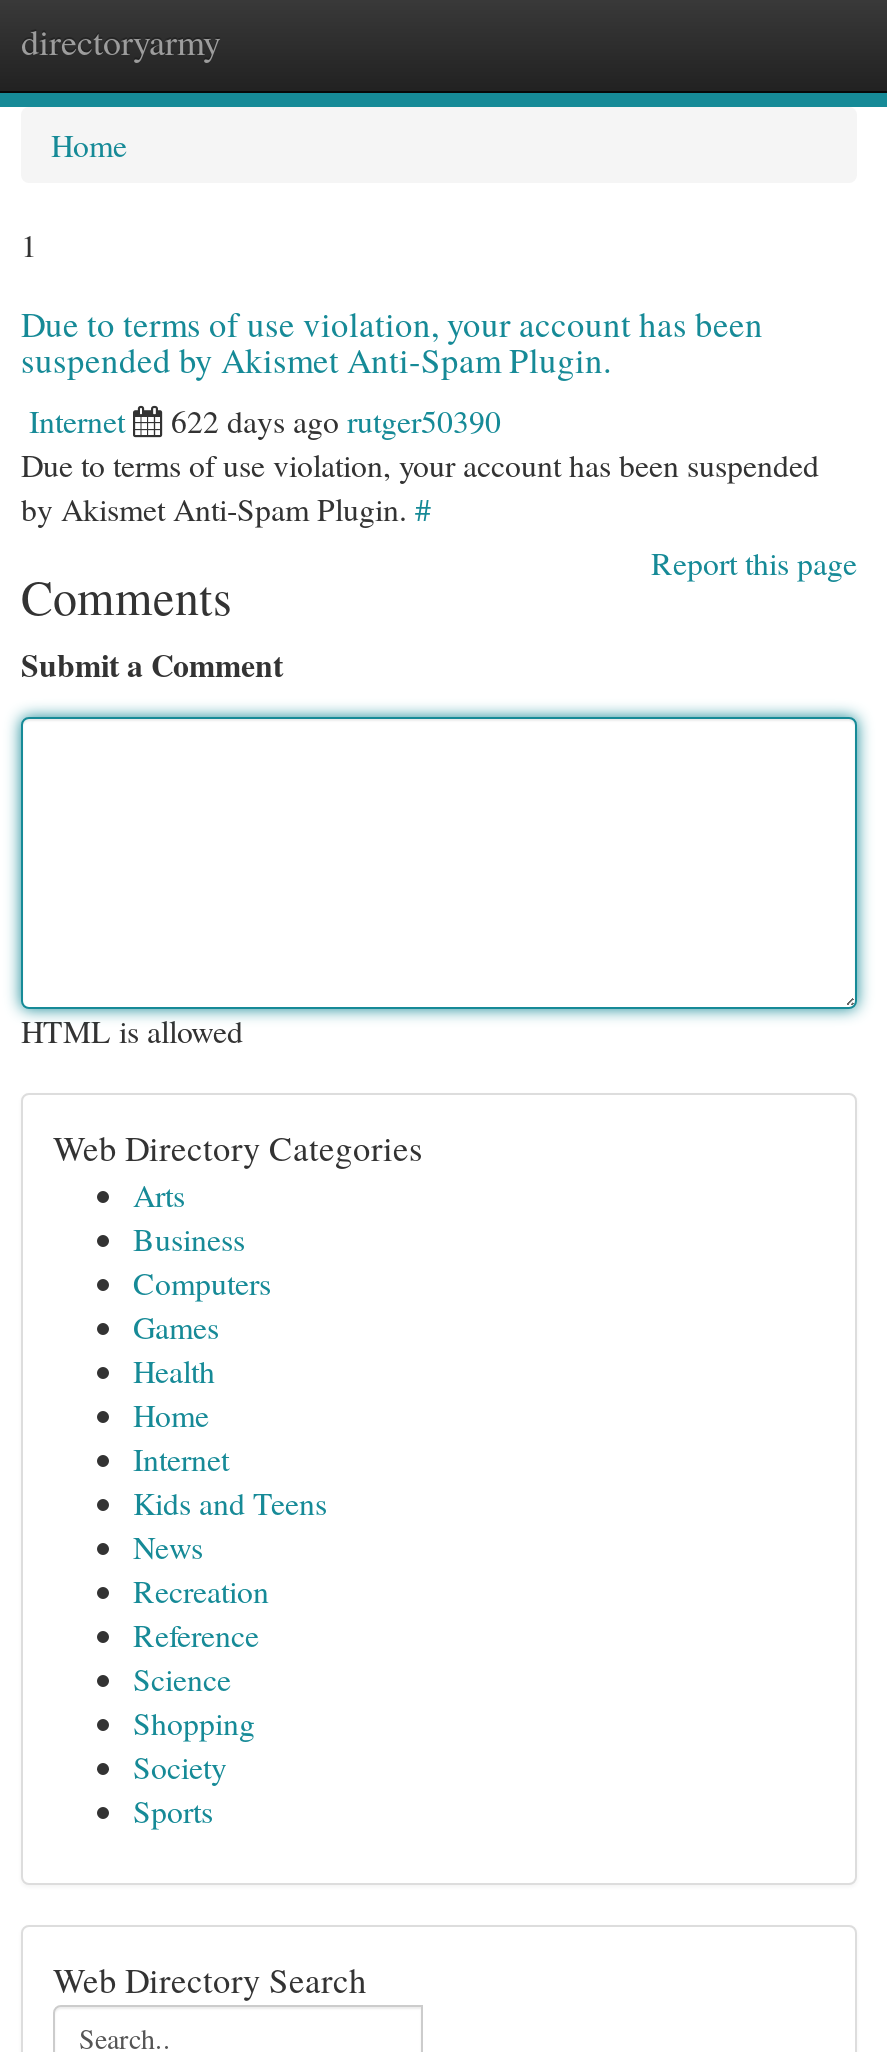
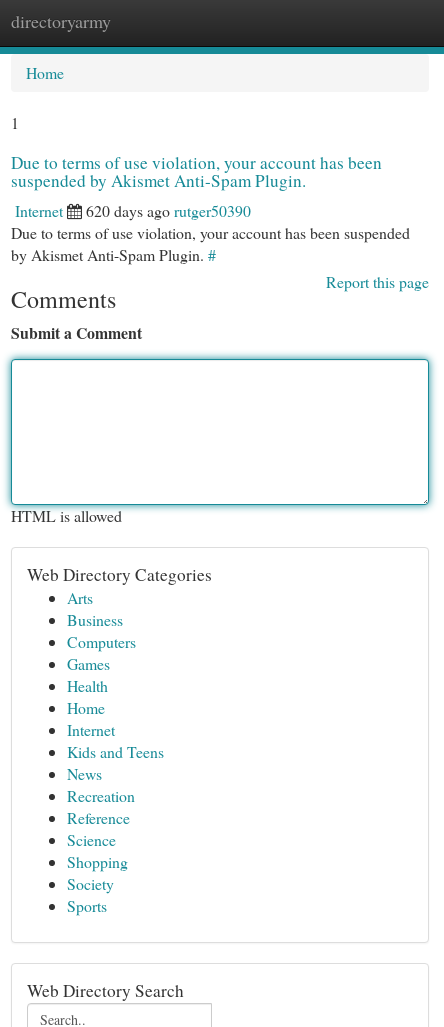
- 622 days ago rutger50390
+ 620 days ago rutger50390
